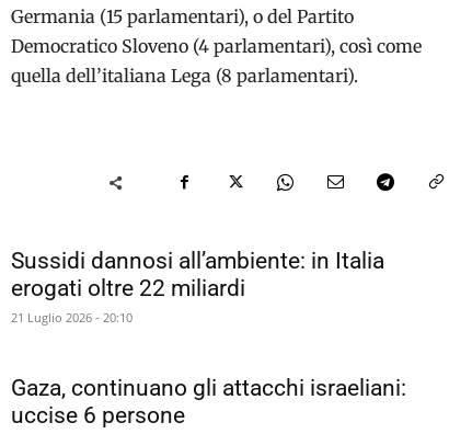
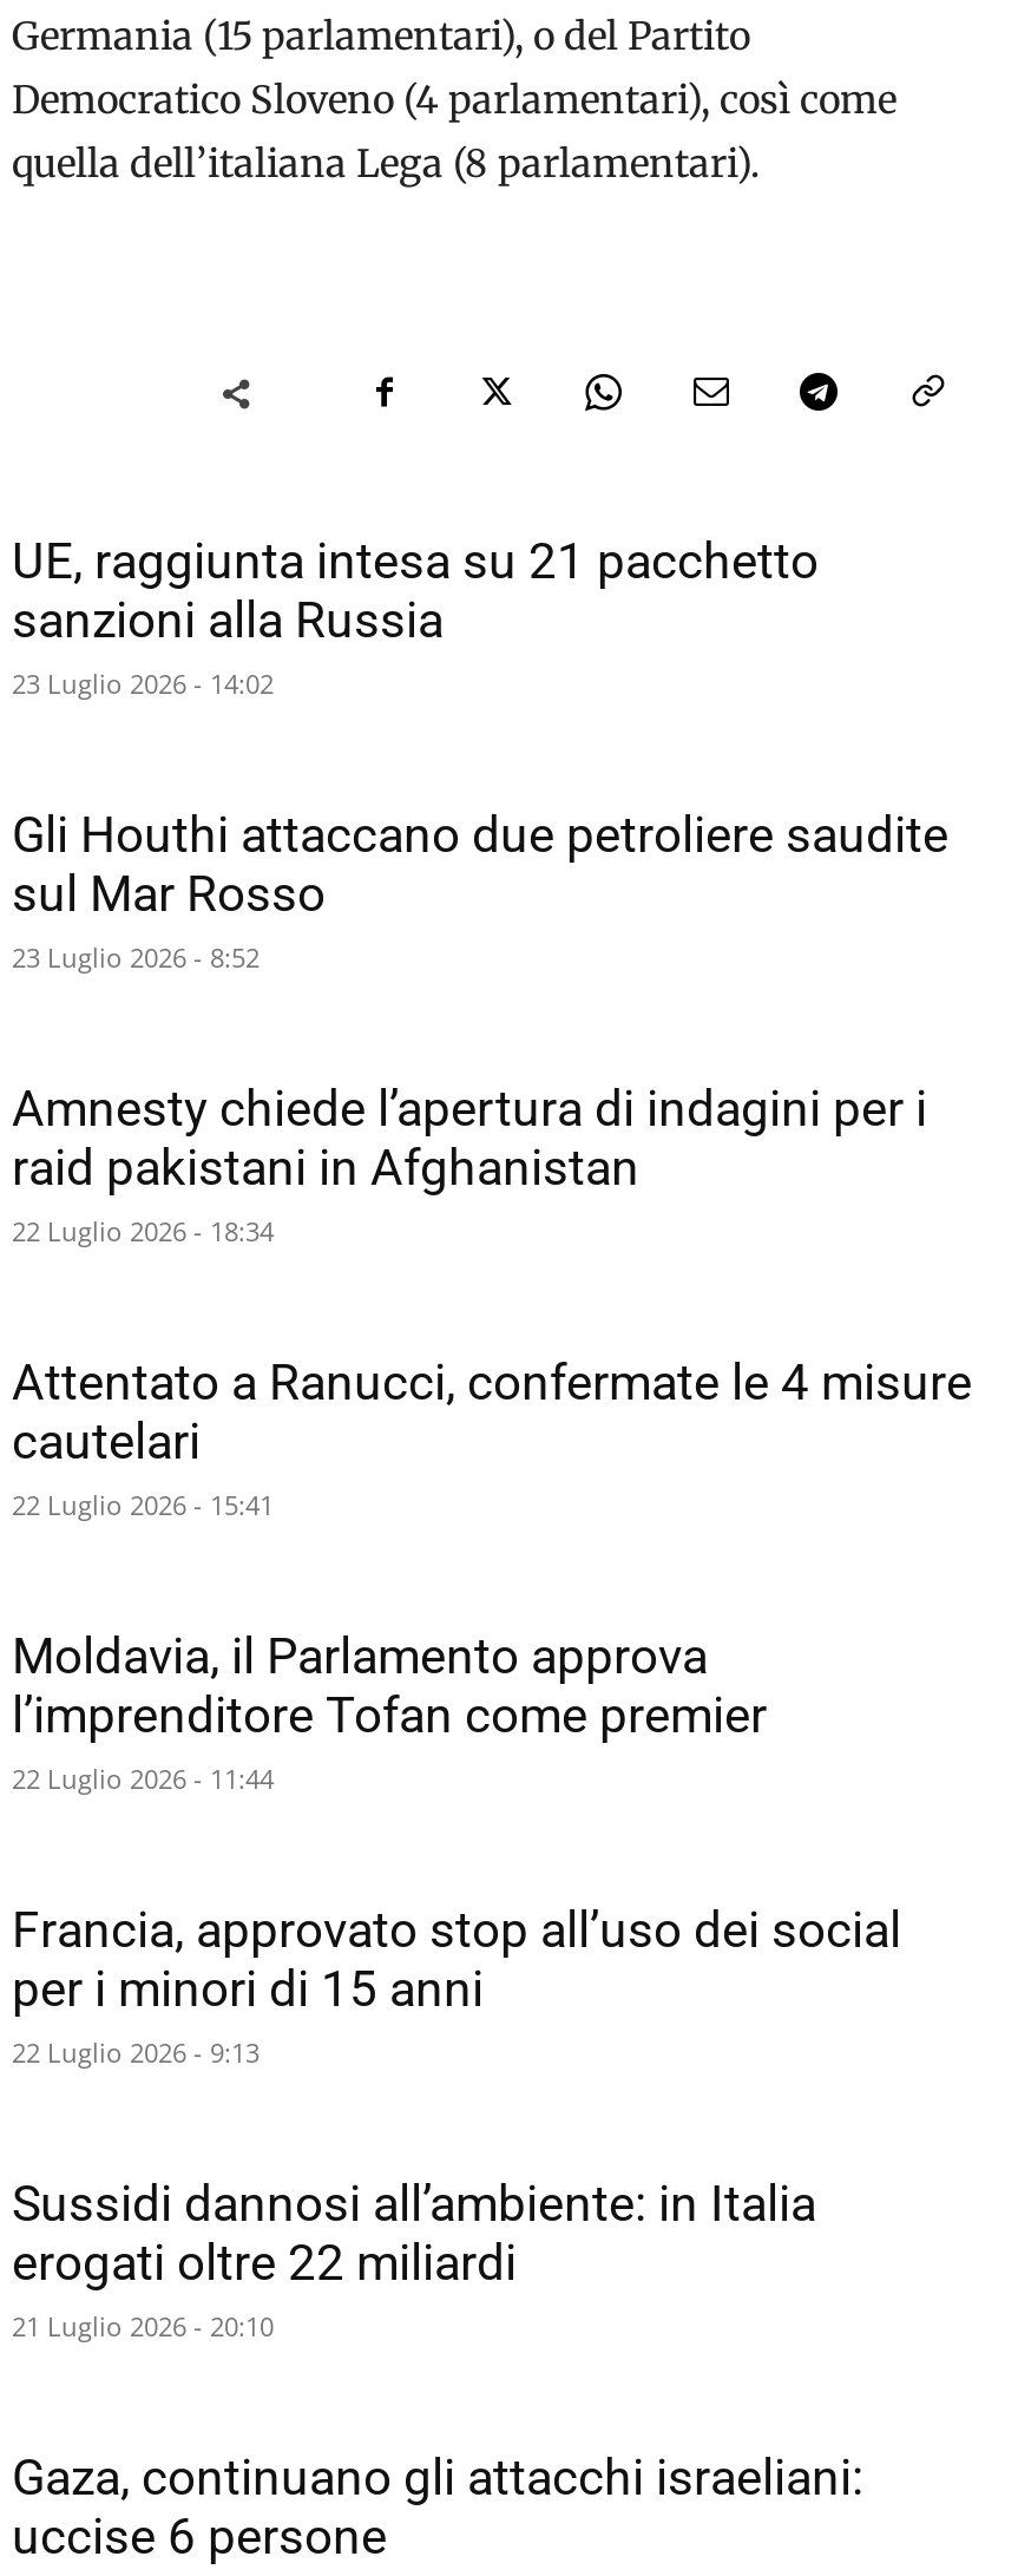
+ UE, raggiunta intesa su 21 pacchetto
+ sanzioni alla Russia
+ 23 Luglio 2026 - 14:02
+ Gli Houthi attaccano due petroliere saudite
+ sul Mar Rosso
+ 23 Luglio 2026 - 8:52
+ Amnesty chiede l’apertura di indagini per i
+ raid pakistani in Afghanistan
+ 22 Luglio 2026 - 18:34
+ Attentato a Ranucci, confermate le 4 misure
+ cautelari
+ 22 Luglio 2026 - 15:41
+ Moldavia, il Parlamento approva
+ l’imprenditore Tofan come premier
+ 22 Luglio 2026 - 11:44
+ Francia, approvato stop all’uso dei social
+ per i minori di 15 anni
+ 22 Luglio 2026 - 9:13
